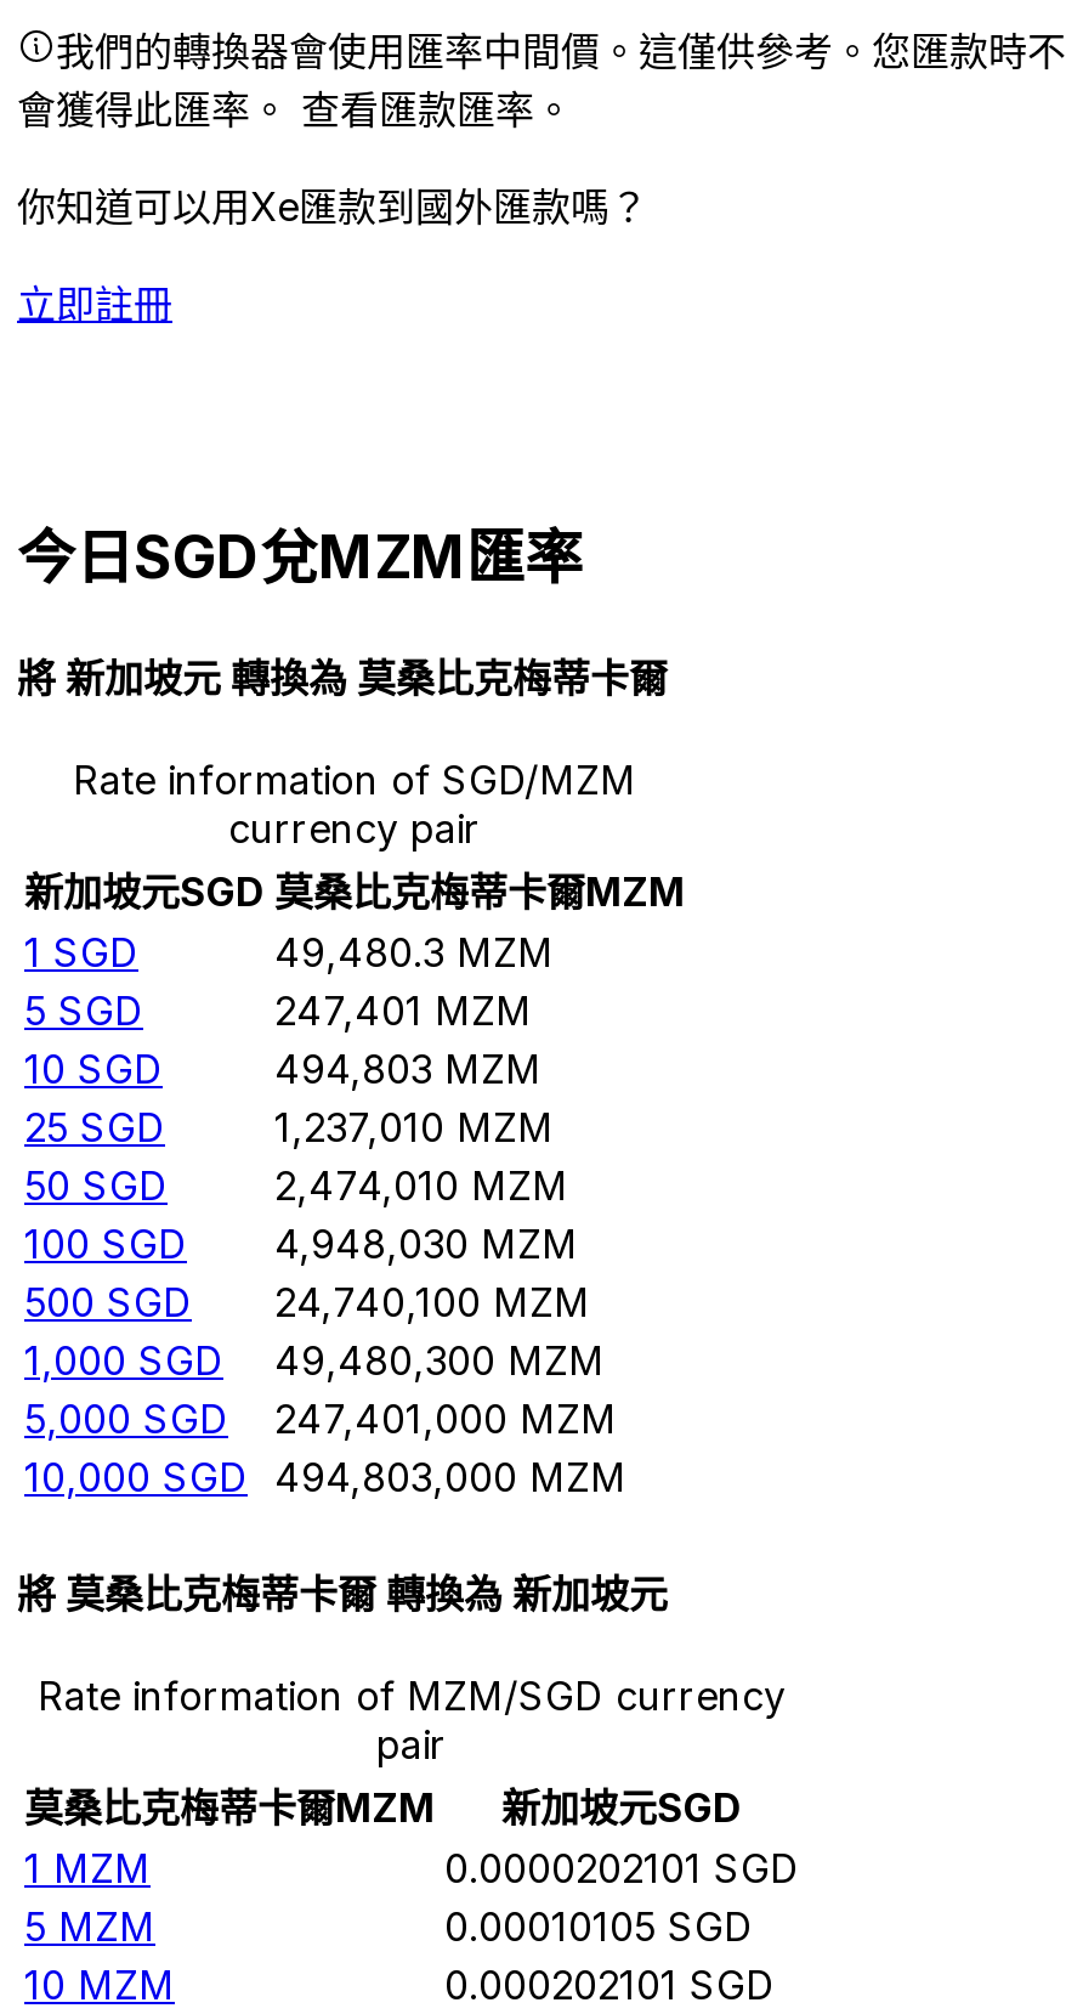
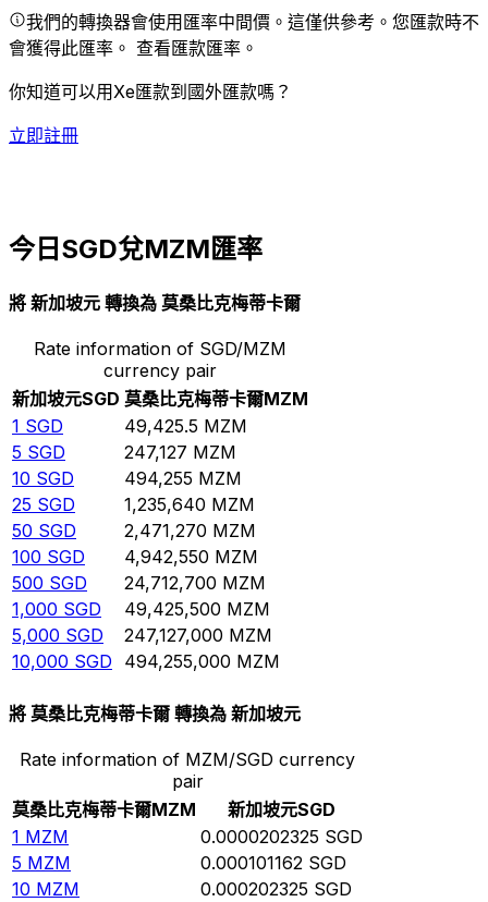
- 49,480.3 MZM
+ 49,425.5 MZM

- 247,401 MZM
+ 247,127 MZM

- 494,803 MZM
+ 494,255 MZM

- 1,237,010 MZM
+ 1,235,640 MZM

- 2,474,010 MZM
+ 2,471,270 MZM

- 100 SGD 4,948,030 MZM
+ 100 SGD 4,942,550 MZM

- 500 SGD 24,740,100 MZM
+ 500 SGD 24,712,700 MZM

- 1,000 SGD 49,480,300 MZM
+ 1,000 SGD 49,425,500 MZM

- 5,000 SGD 247,401,000 MZM
+ 5,000 SGD 247,127,000 MZM

- 10,000 SGD 494,803,000 MZM
+ 10,000 SGD 494,255,000 MZM

- 0.0000202101 SGD
+ 0.0000202325 SGD

- 0.00010105 SGD
+ 0.000101162 SGD

- 0.000202101 SGD
+ 0.000202325 SGD
